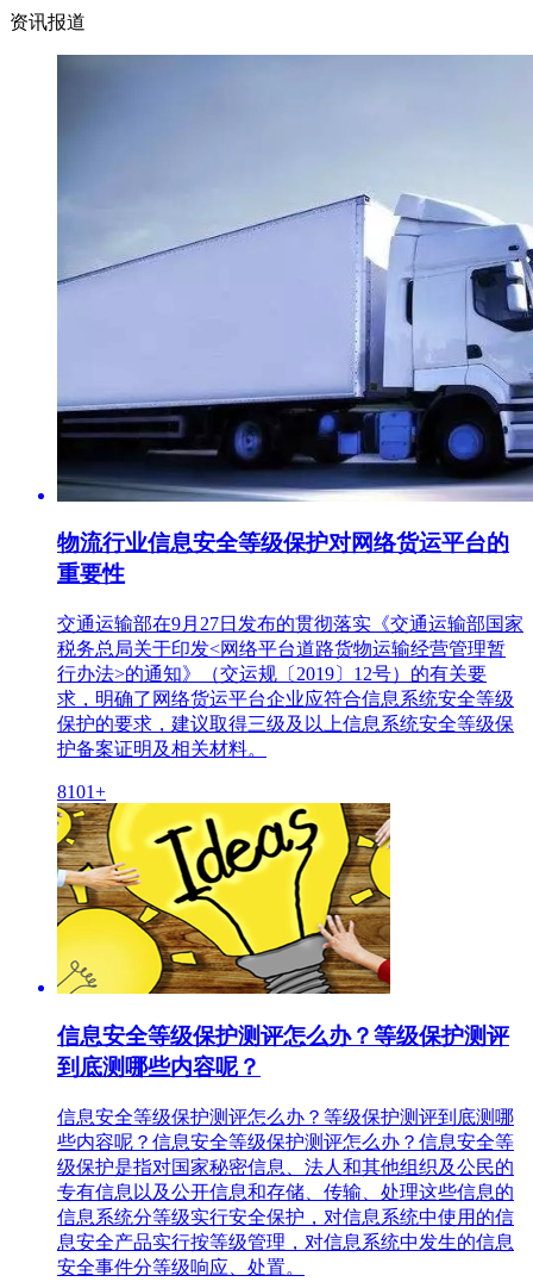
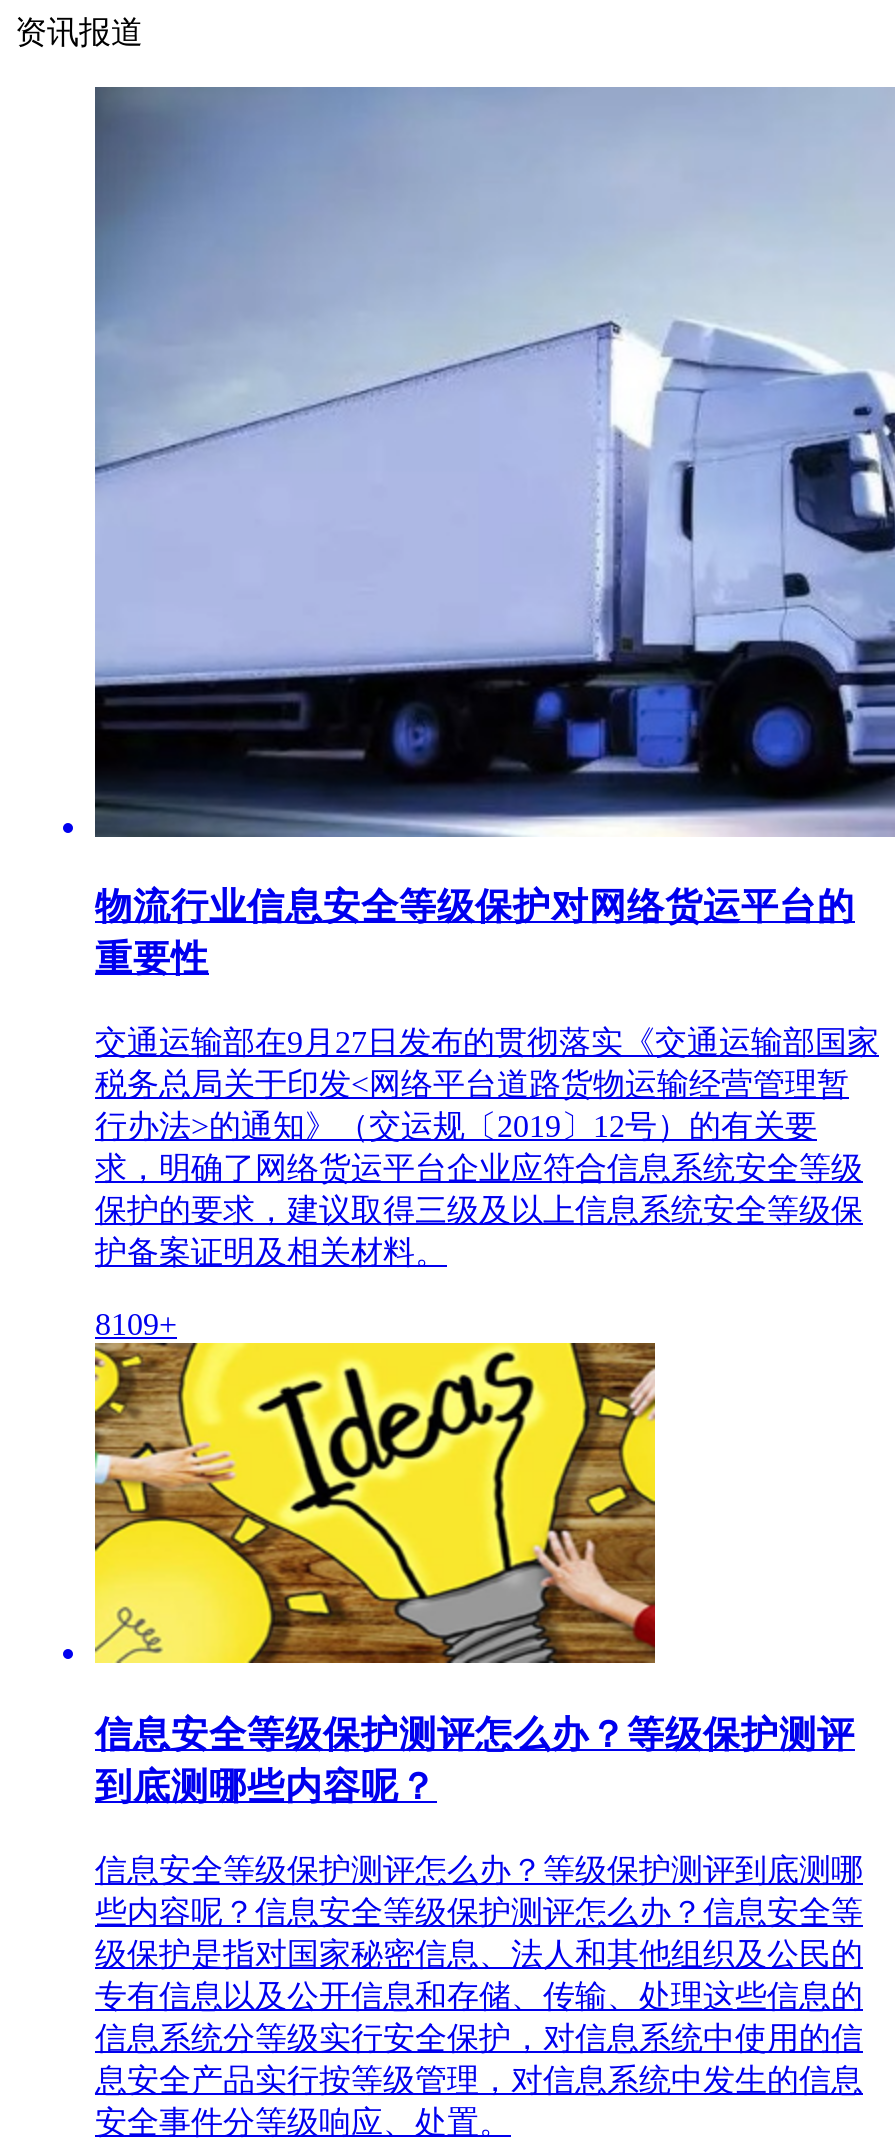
- 8101+
+ 8109+
